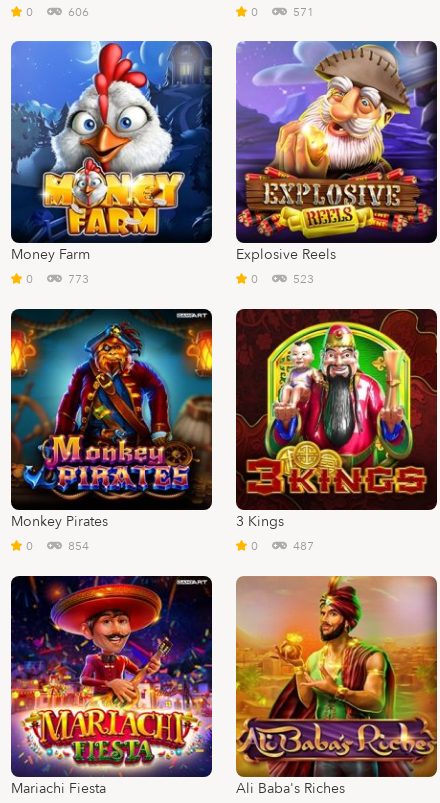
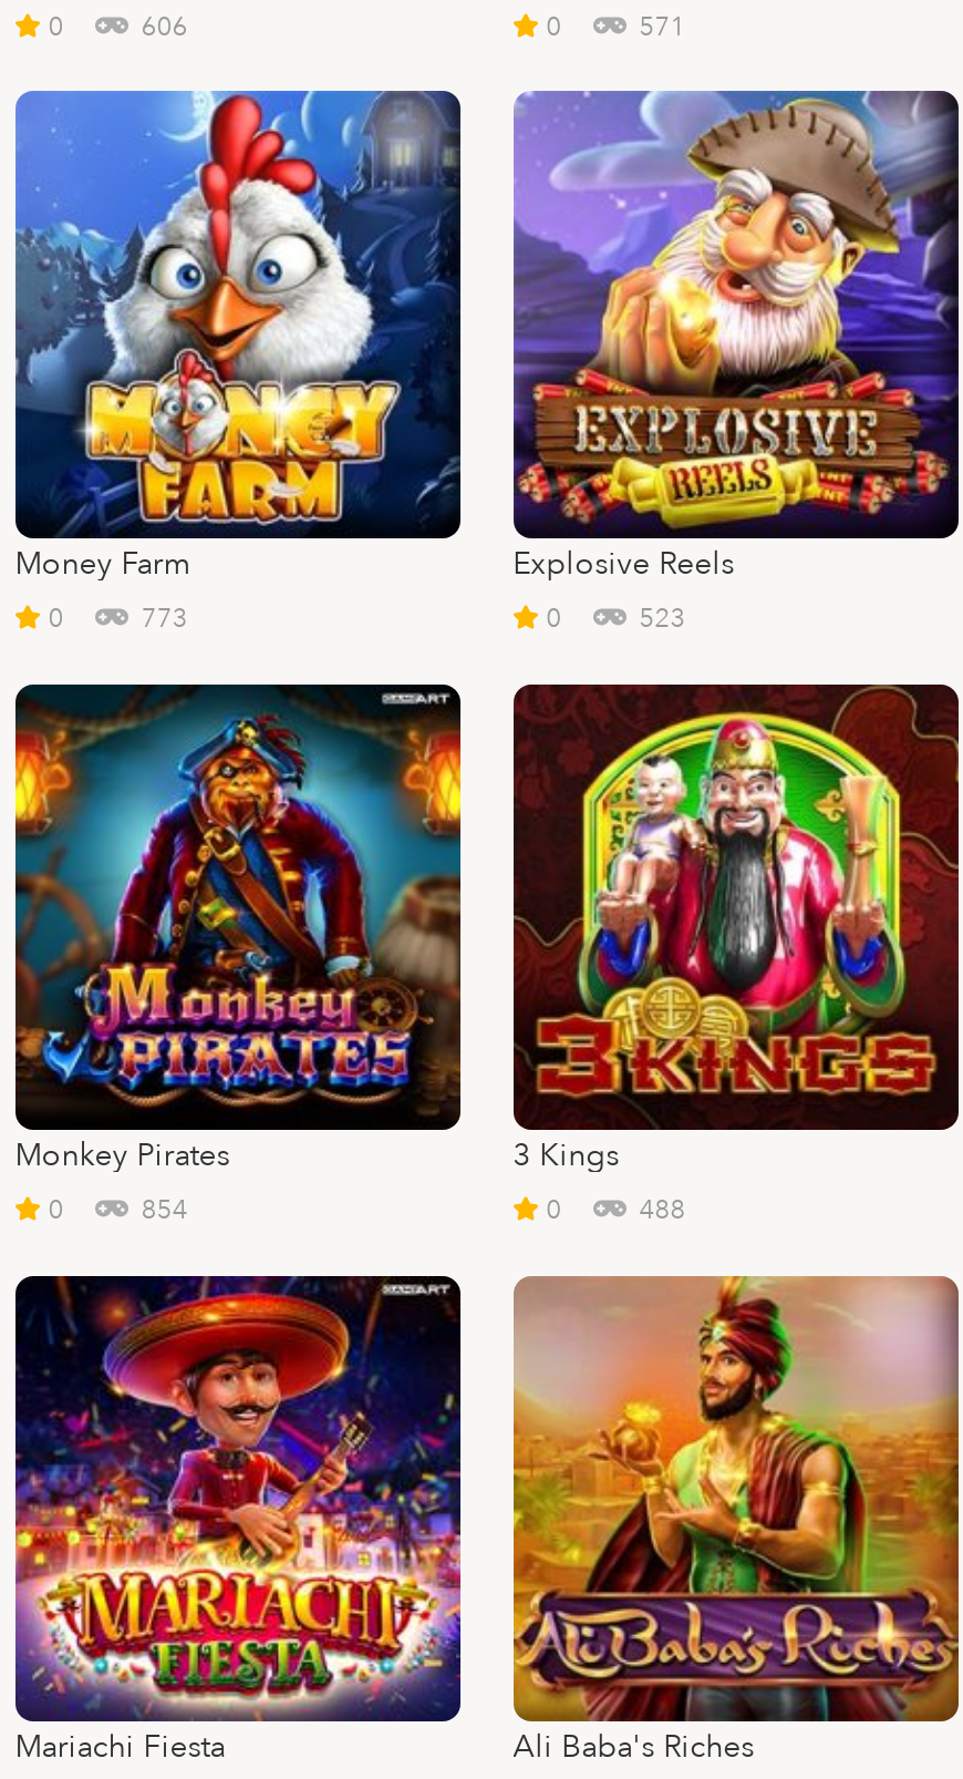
- 487
+ 488
